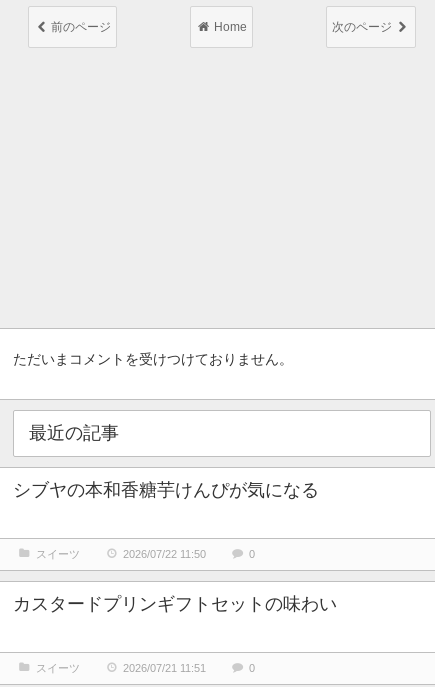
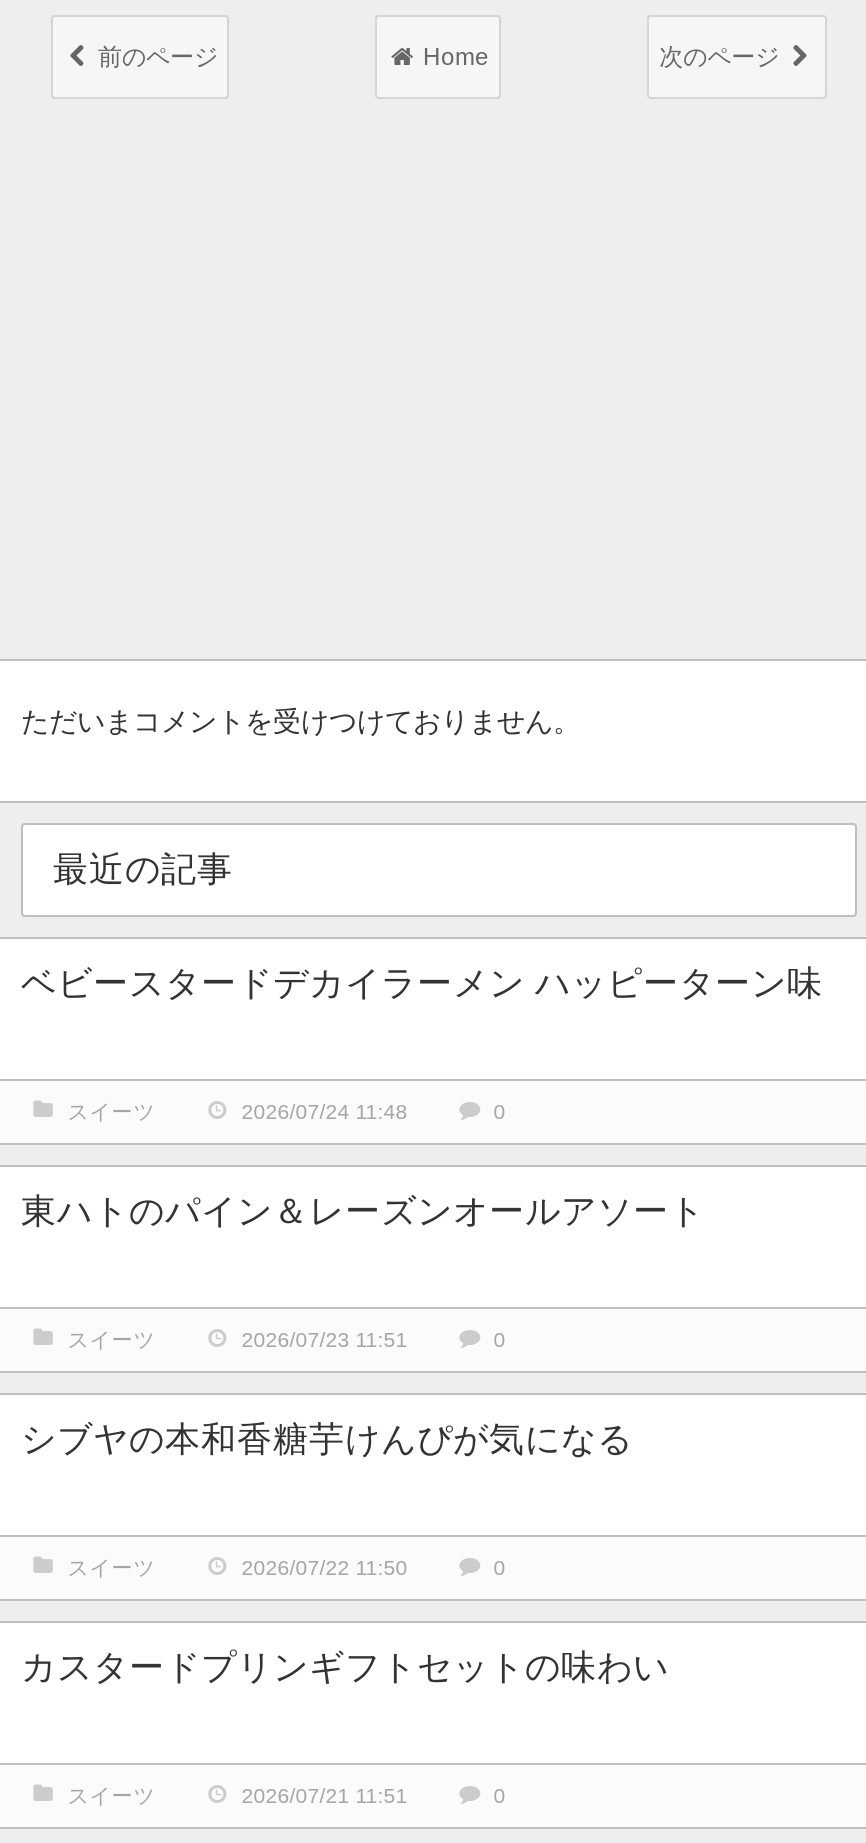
+ ベビースタードデカイラーメン ハッピーターン味
+ スイーツ
+ 2026/07/24 11:48
+ 0
+ 東ハトのパイン＆レーズンオールアソート
+ スイーツ
+ 2026/07/23 11:51
+ 0
